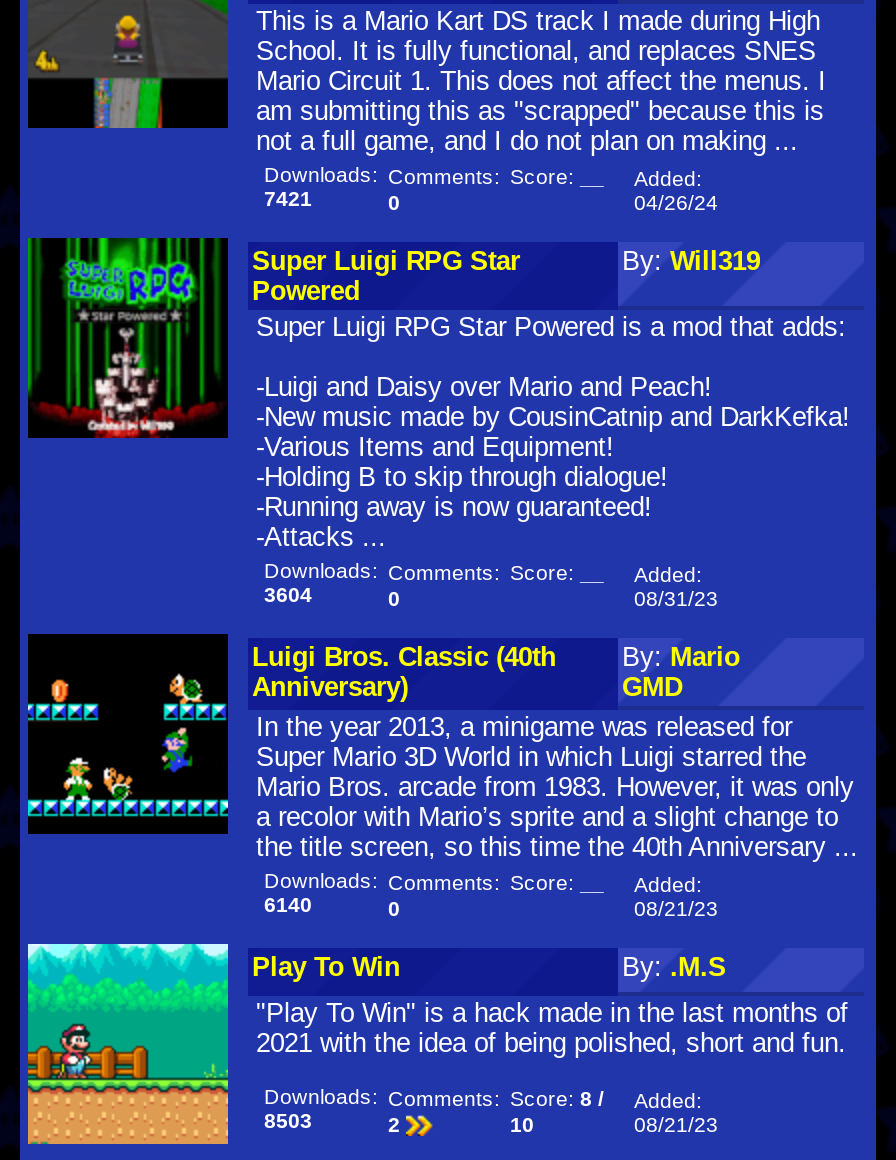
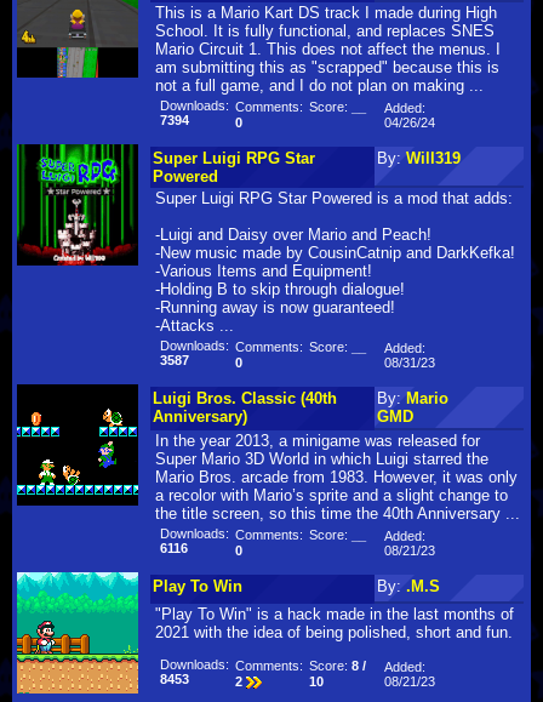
- 7421
+ 7394

- 3604
+ 3587

- 6140
+ 6116

- 8503
+ 8453
